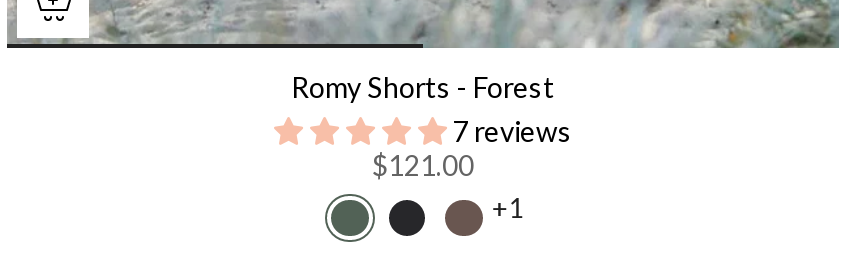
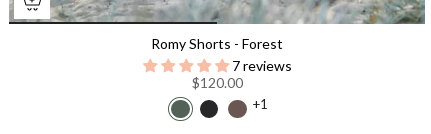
- $121.00
+ $120.00
